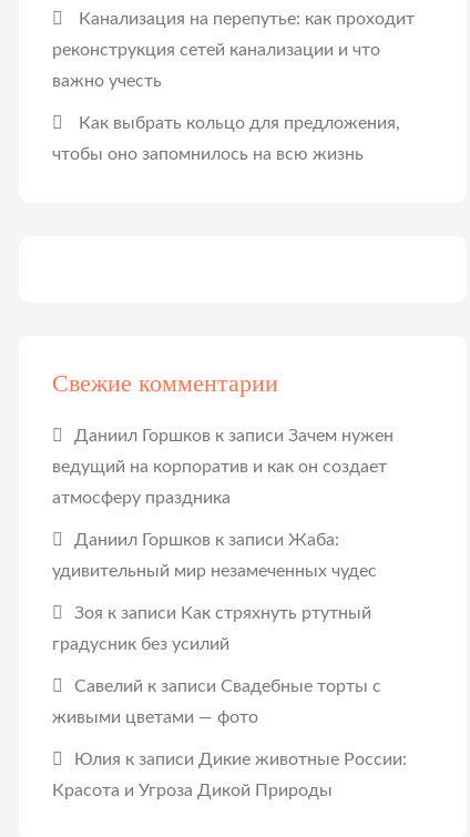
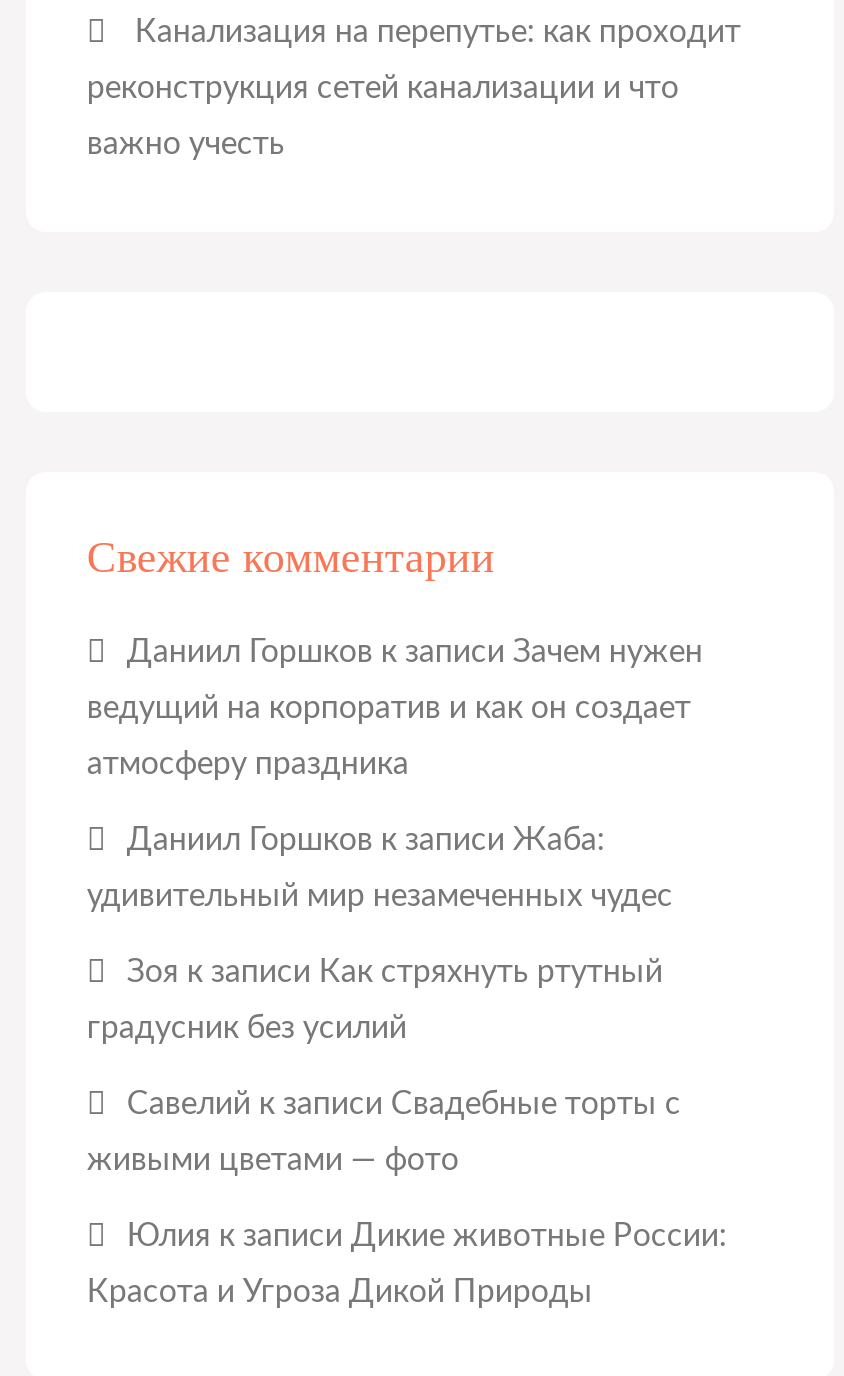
- Как выбрать кольцо для предложения,
- чтобы оно запомнилось на всю жизнь
